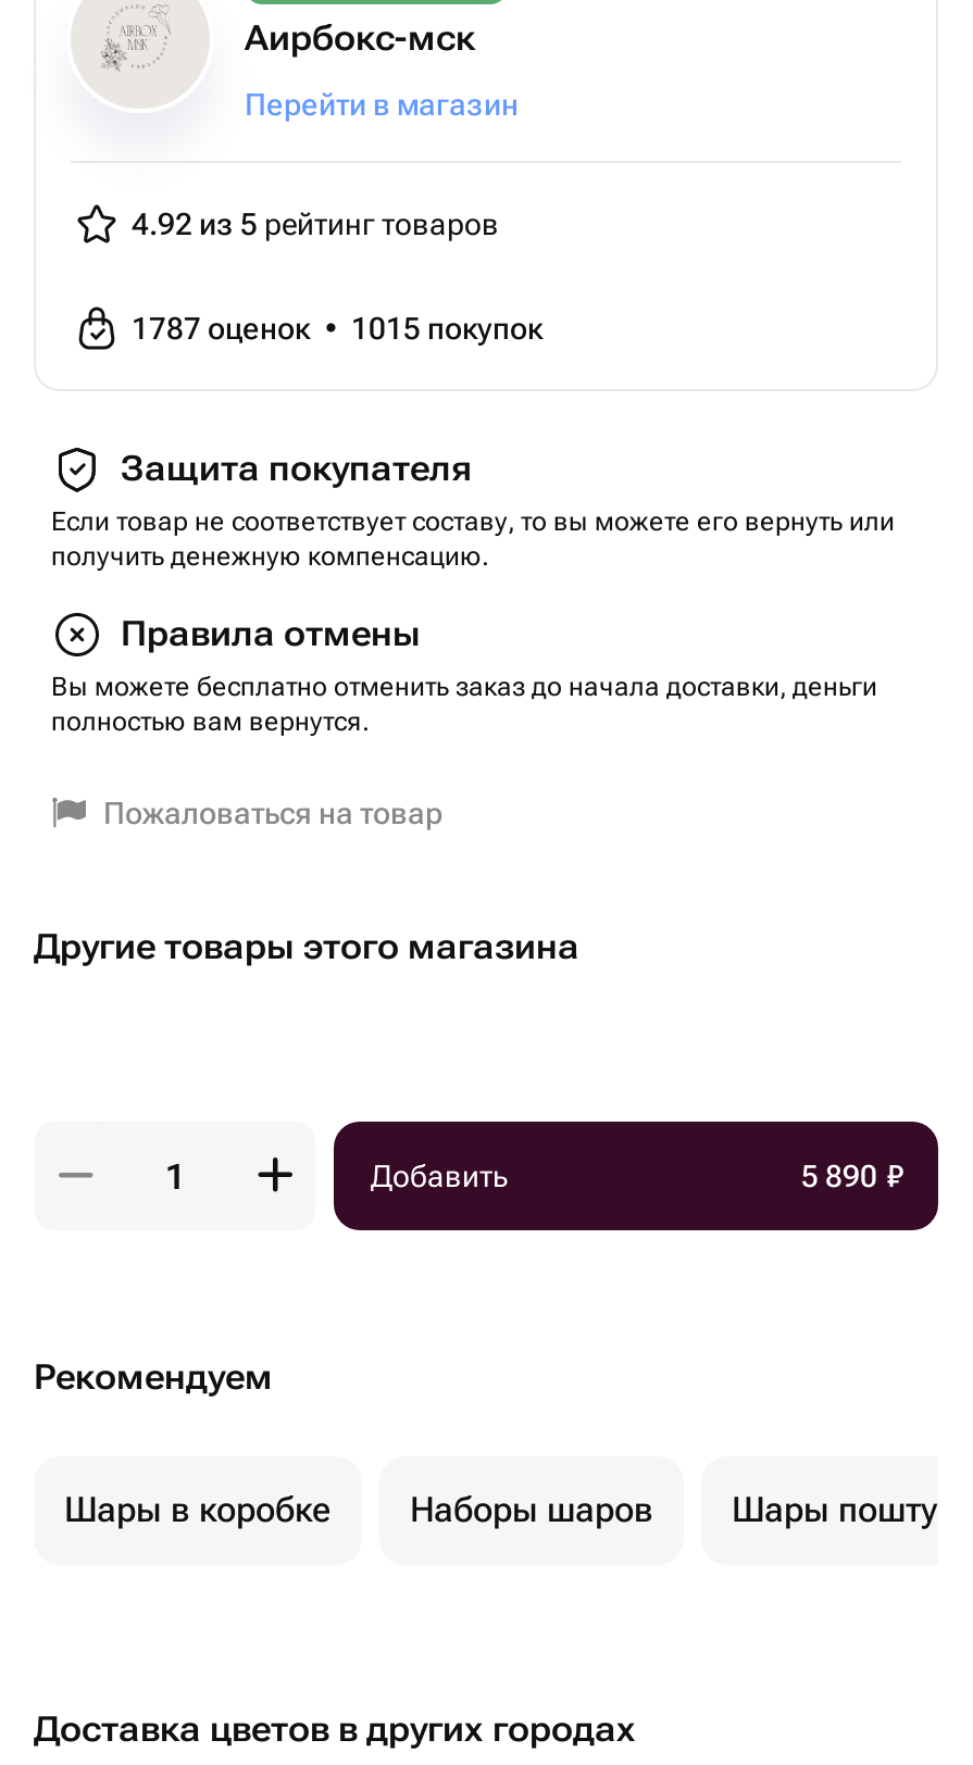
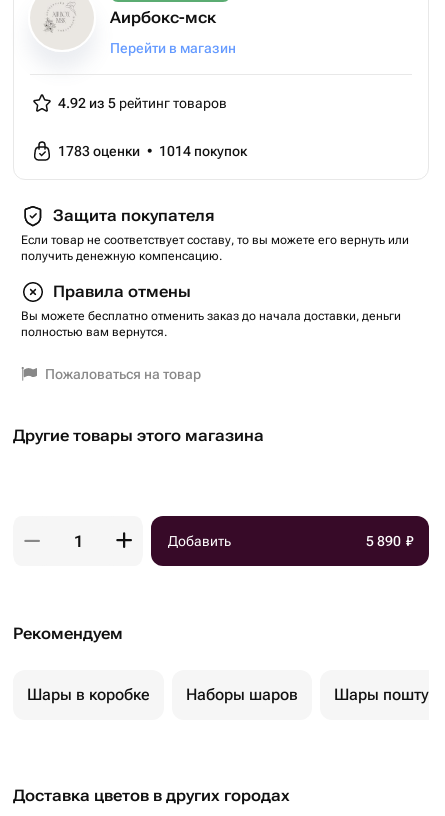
- 1787 оценок • 1015 покупок
+ 1783 оценки • 1014 покупок
